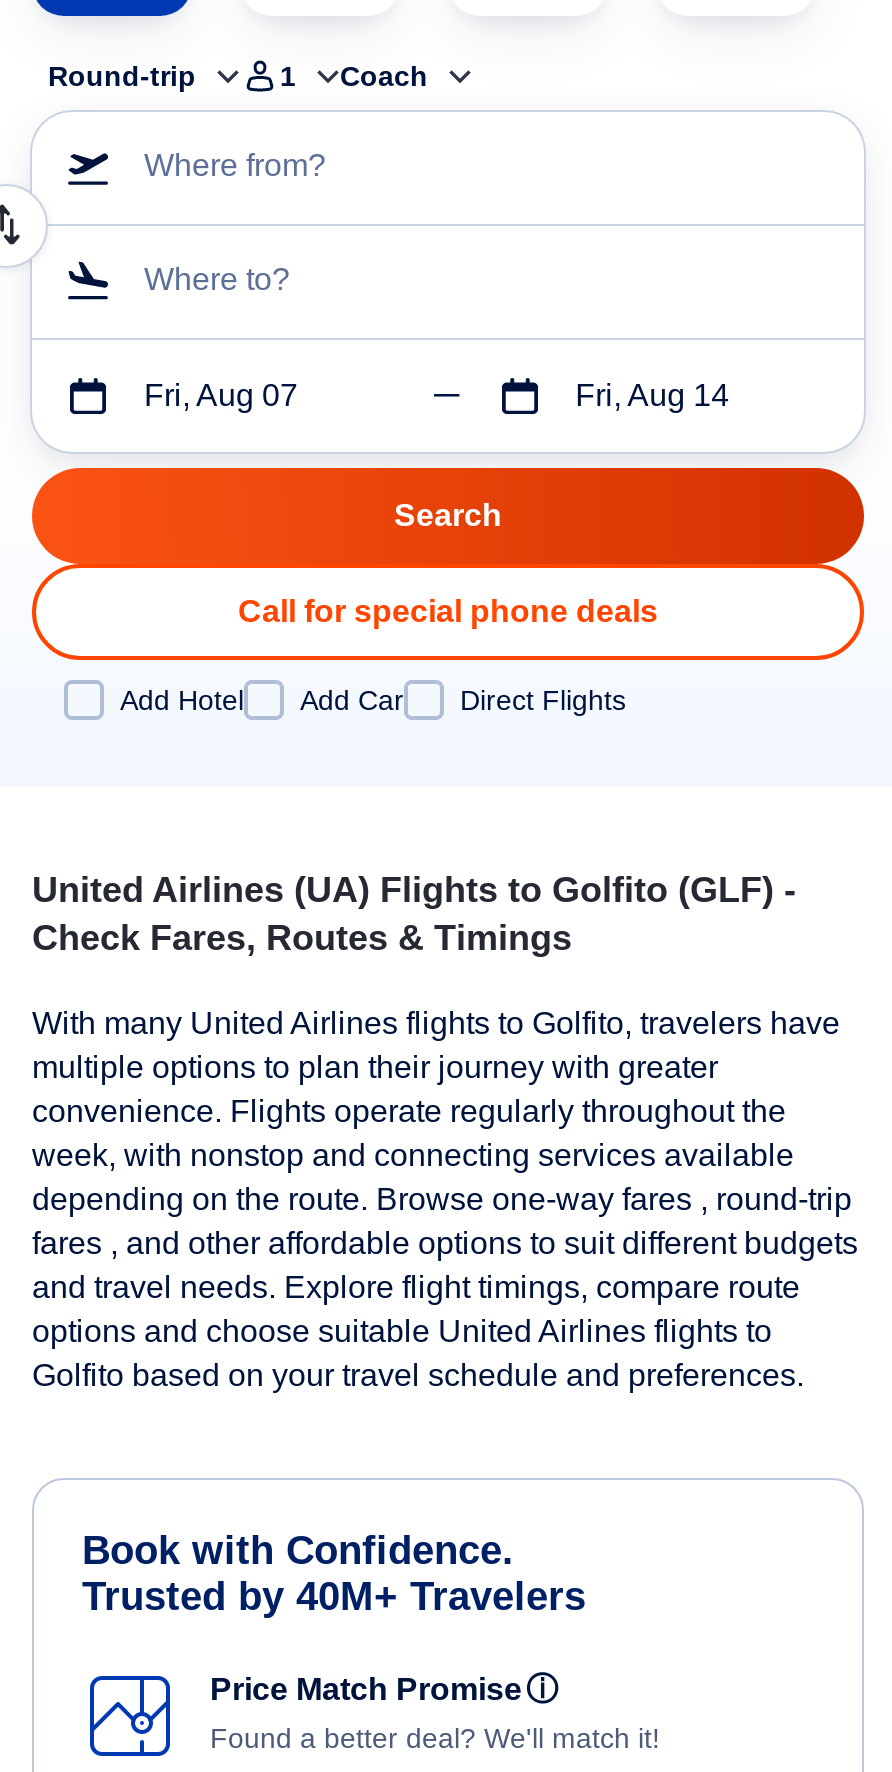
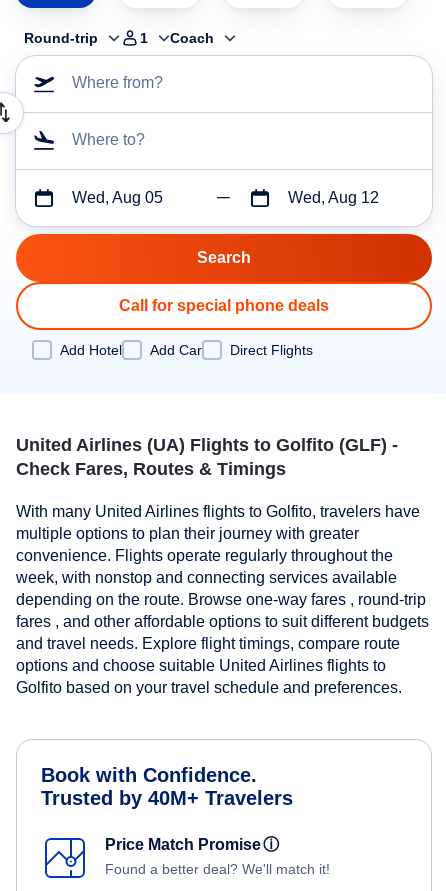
- Fri, Aug 07
+ Wed, Aug 05

- Fri, Aug 14
+ Wed, Aug 12
